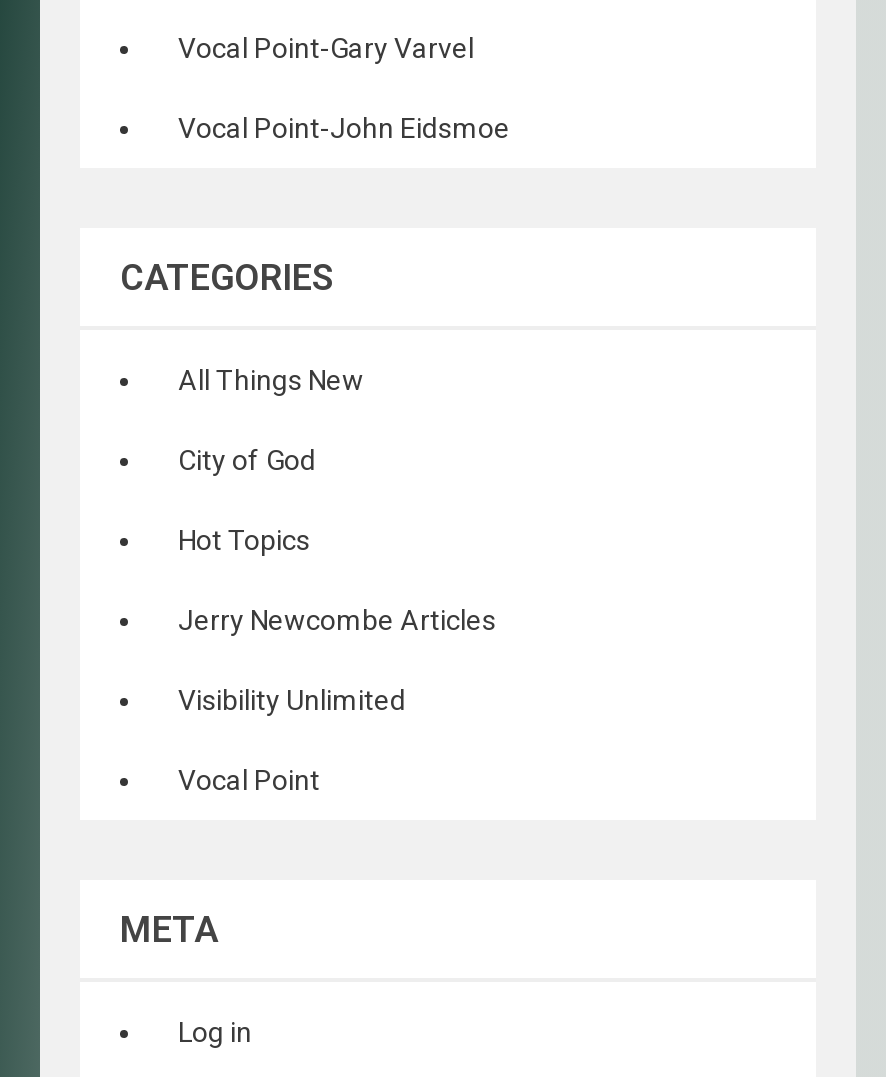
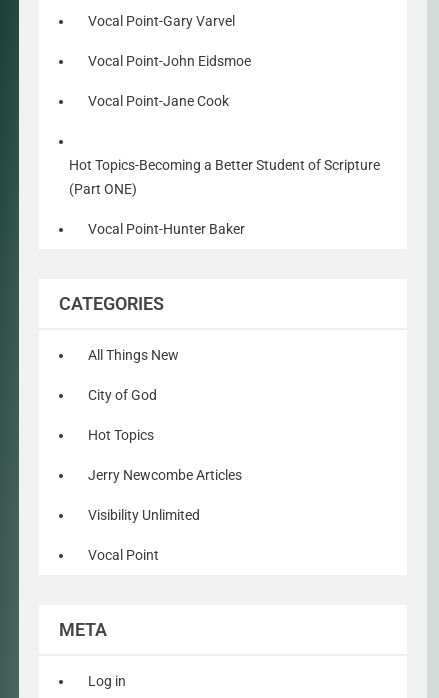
+ Hot Topics-Becoming a Better Student of Scripture
+ (Part ONE)
+ Vocal Point-Hunter Baker

+ Vocal Point-Jane Cook
